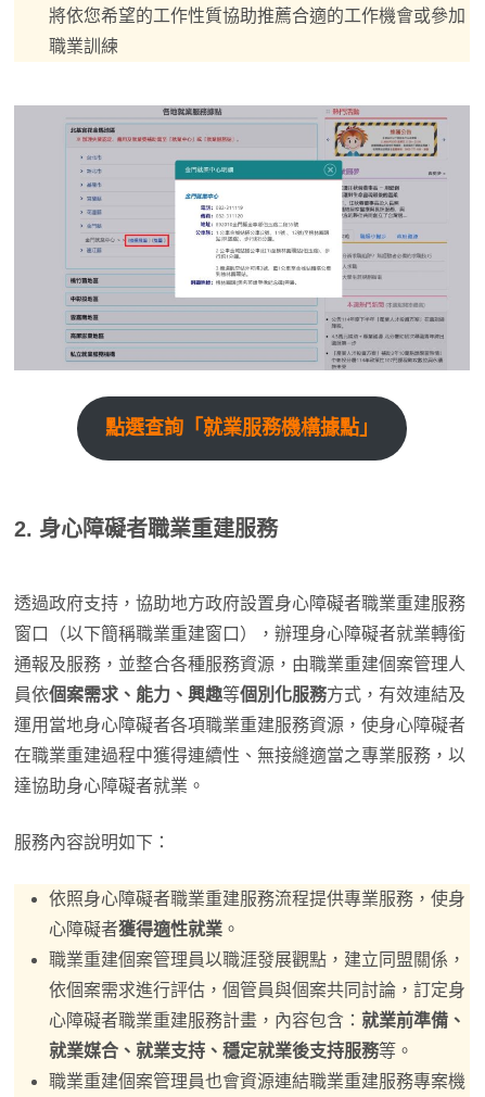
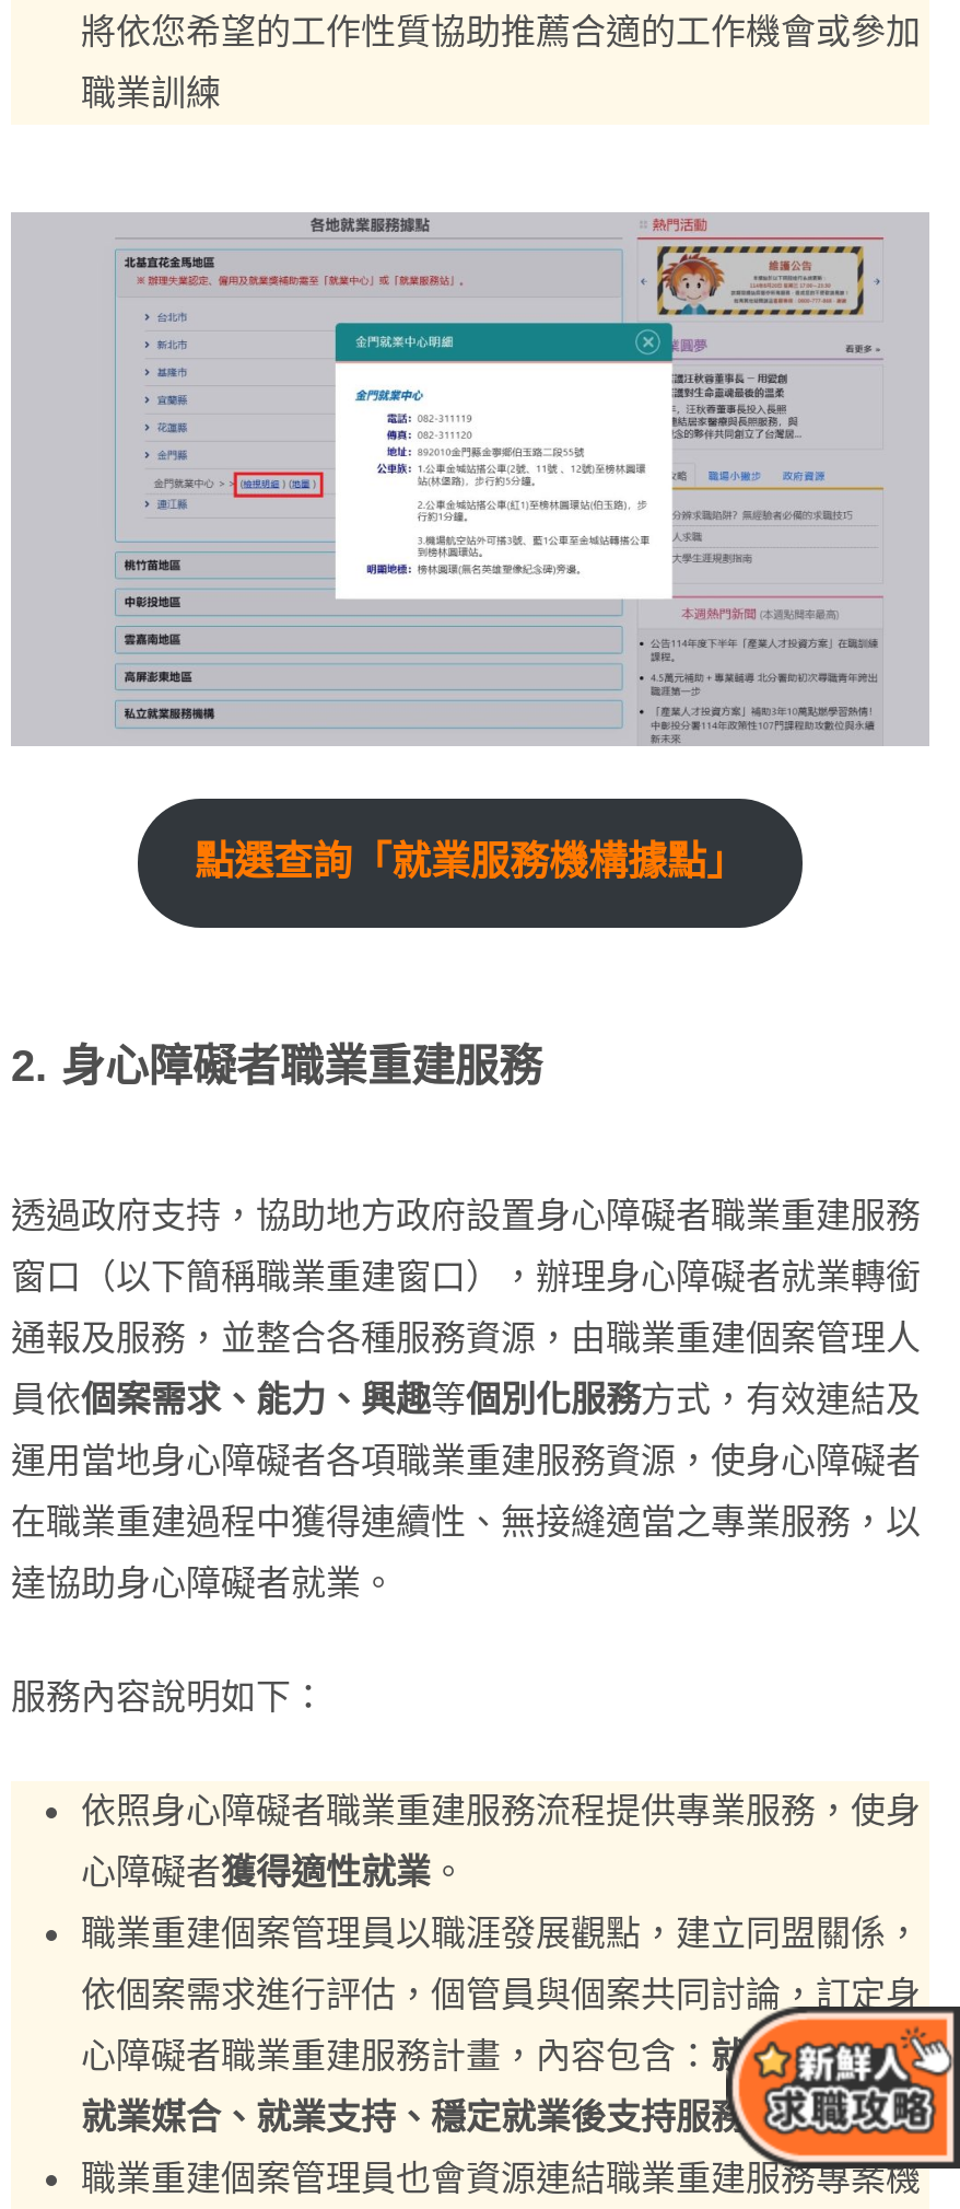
- [image]
+ [image]
